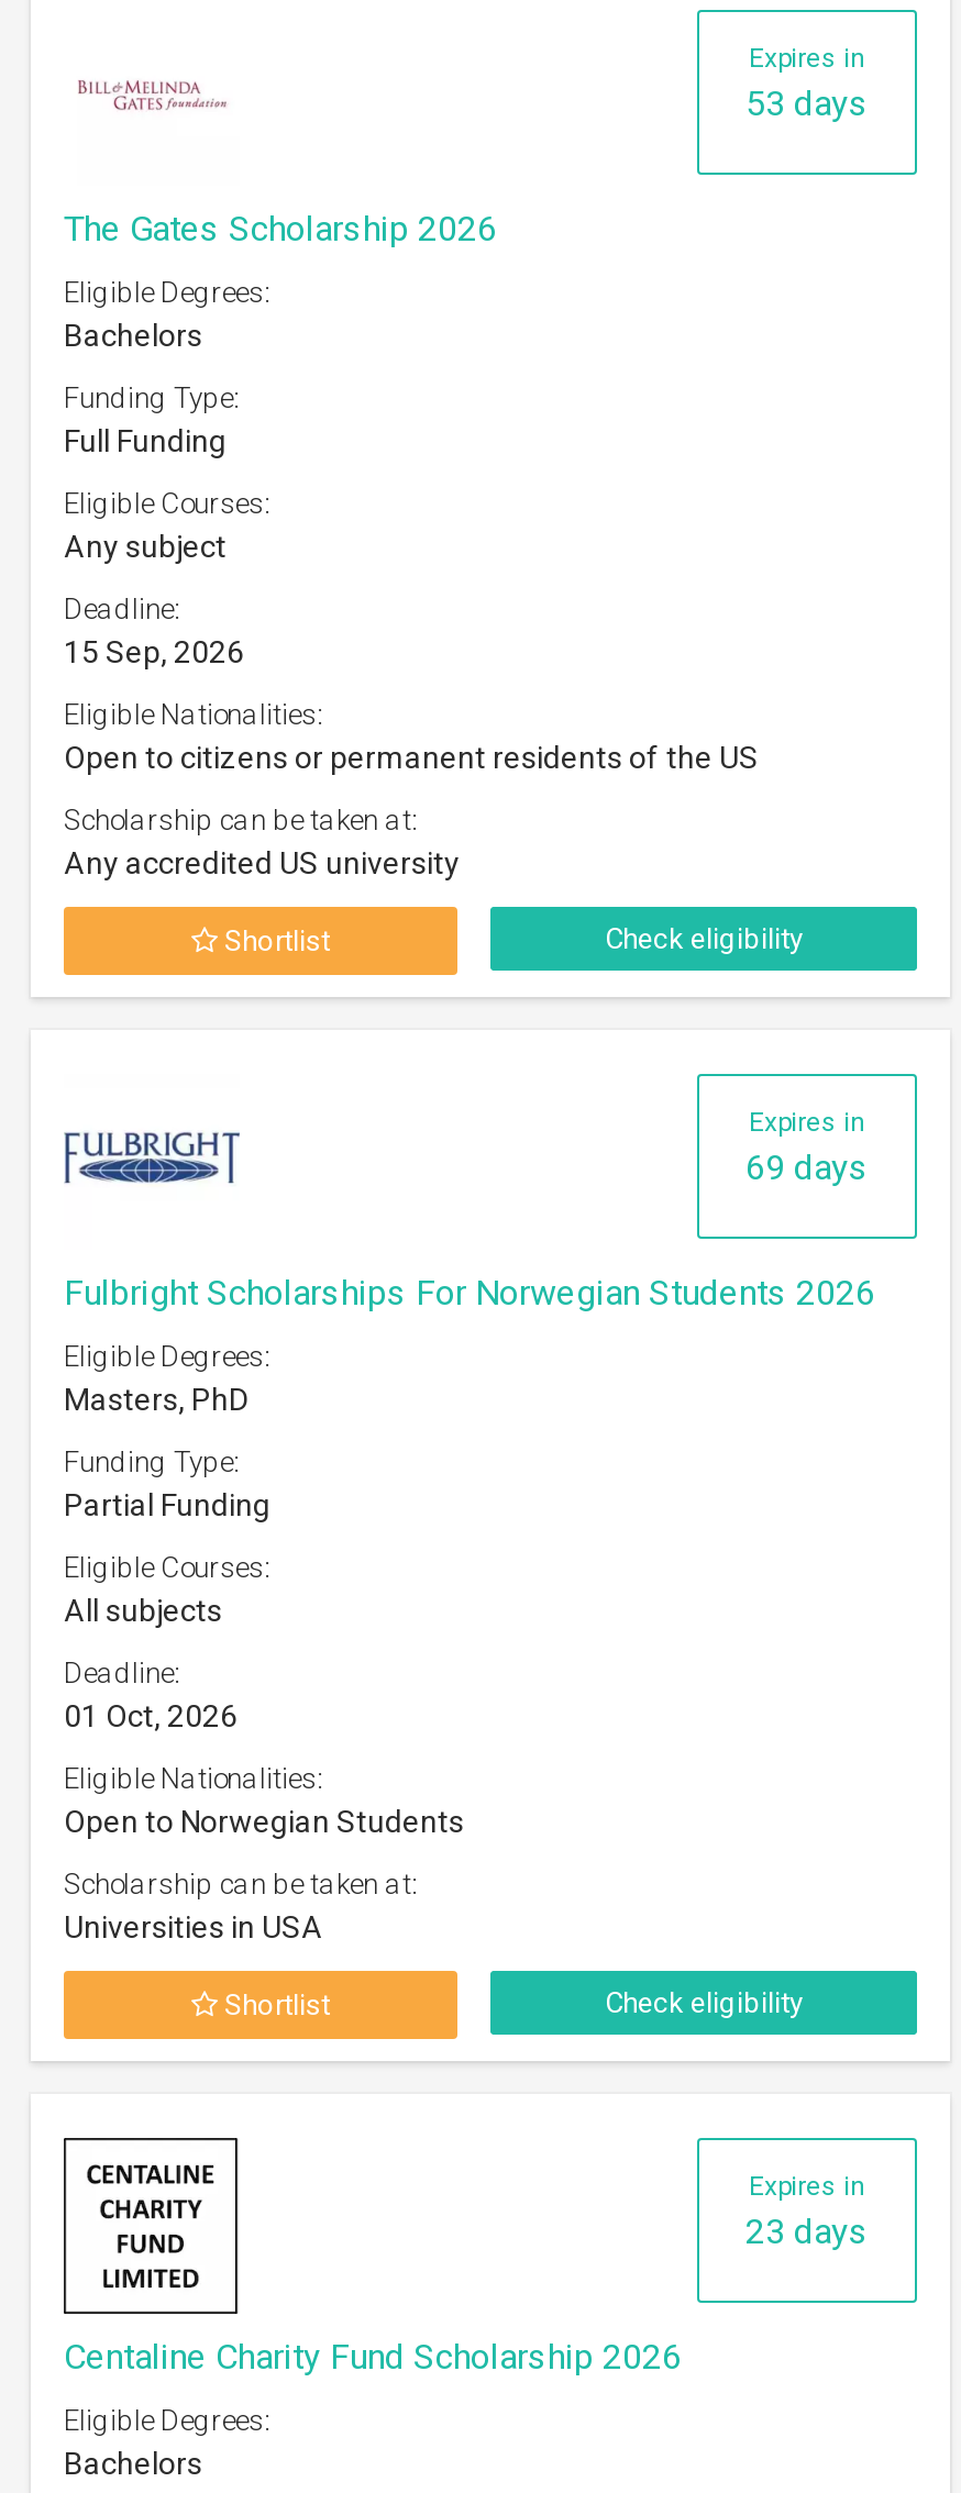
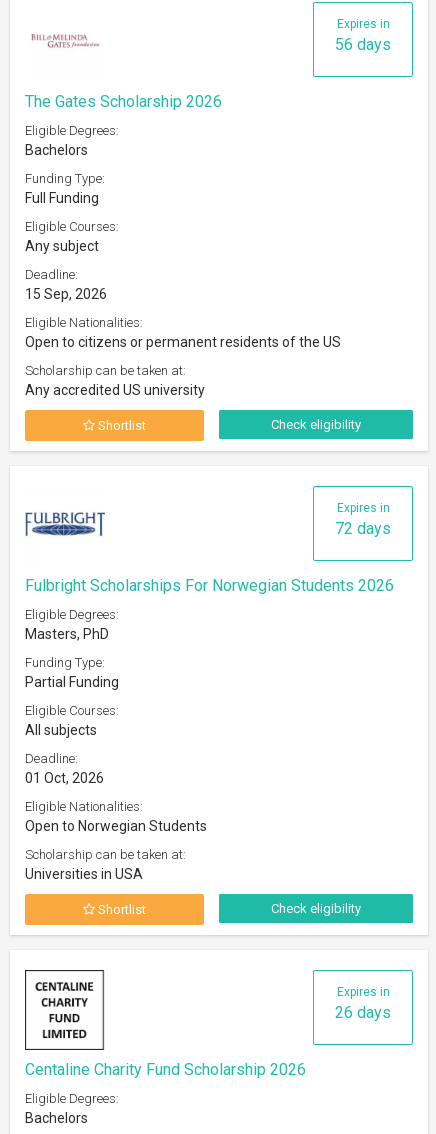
- 53 days
+ 56 days

- 69 days
+ 72 days

- 23 days
+ 26 days
